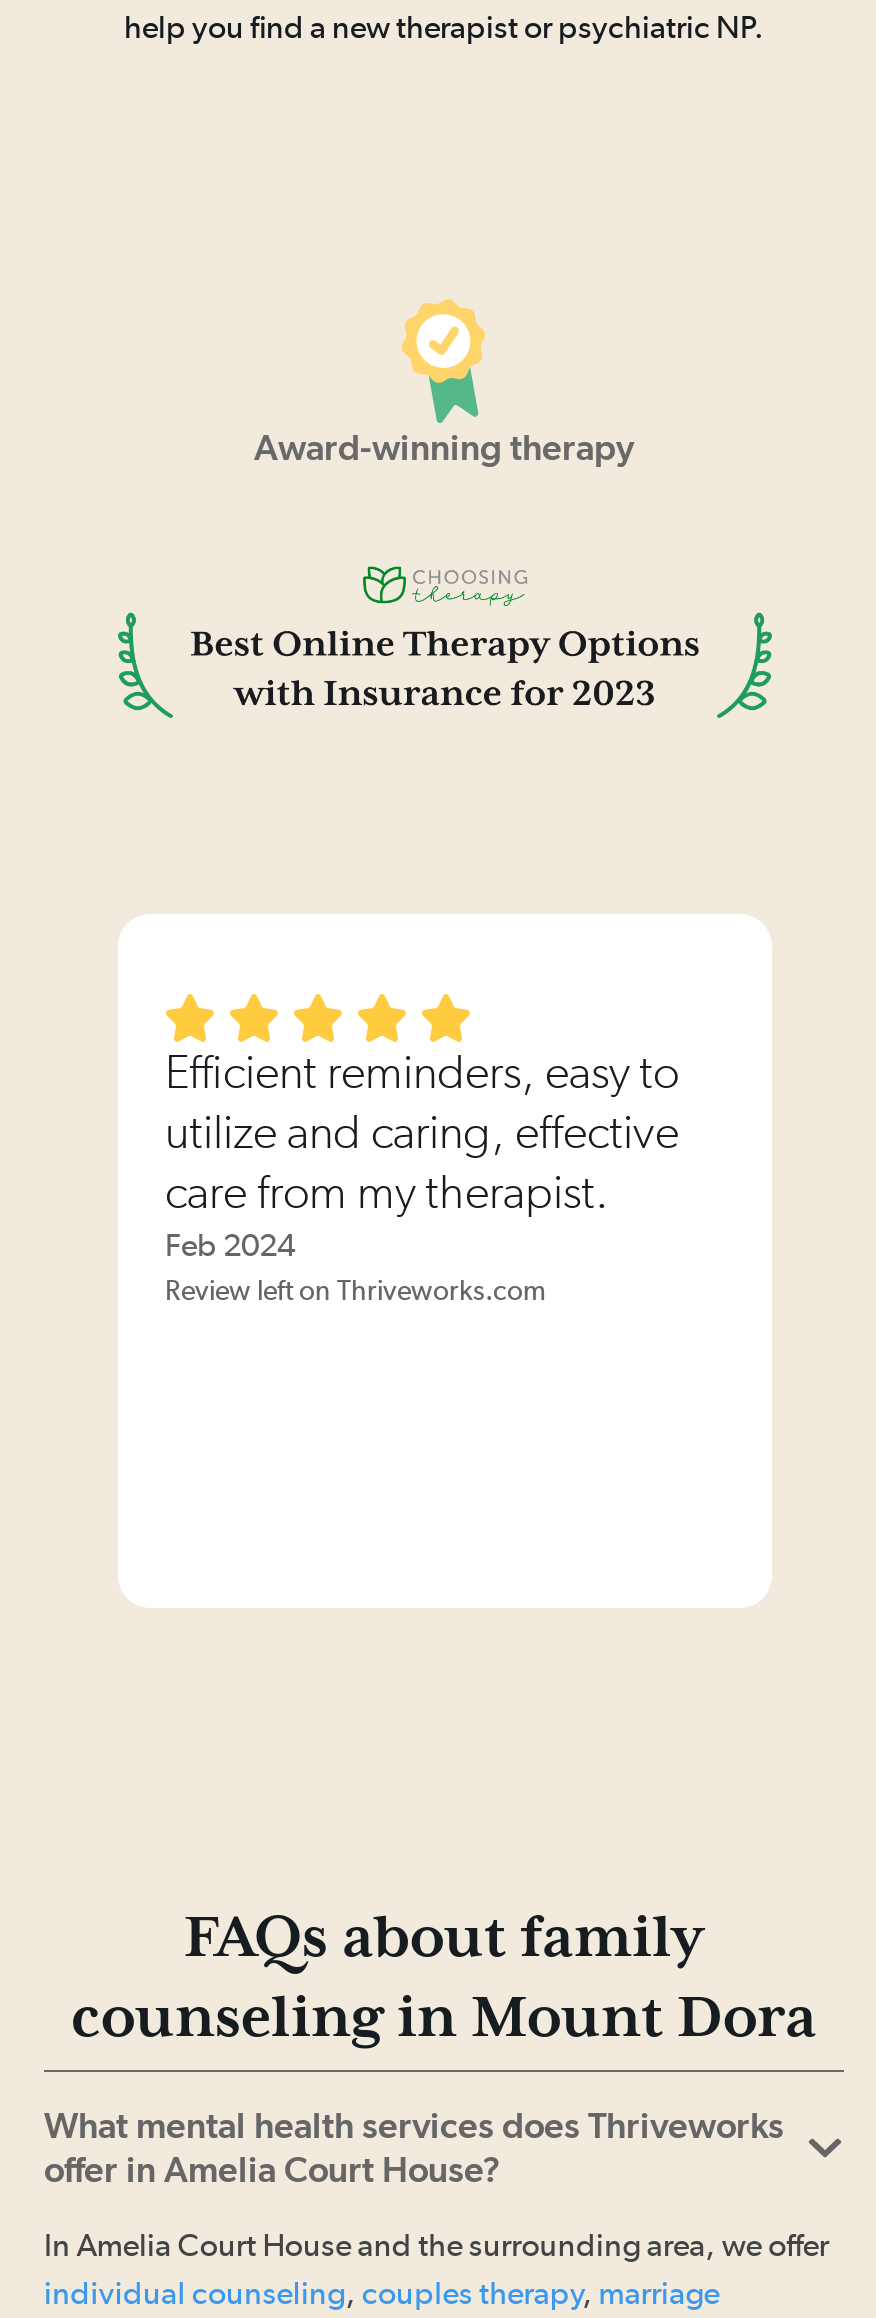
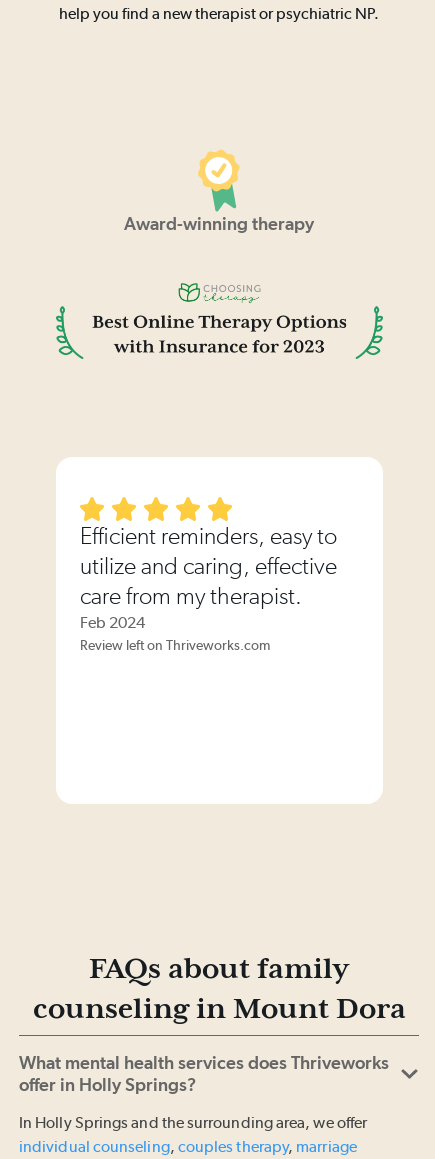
- offer in Amelia Court House?
+ offer in Holly Springs?

- In Amelia Court House and the surrounding area, we offer
+ In Holly Springs and the surrounding area, we offer
